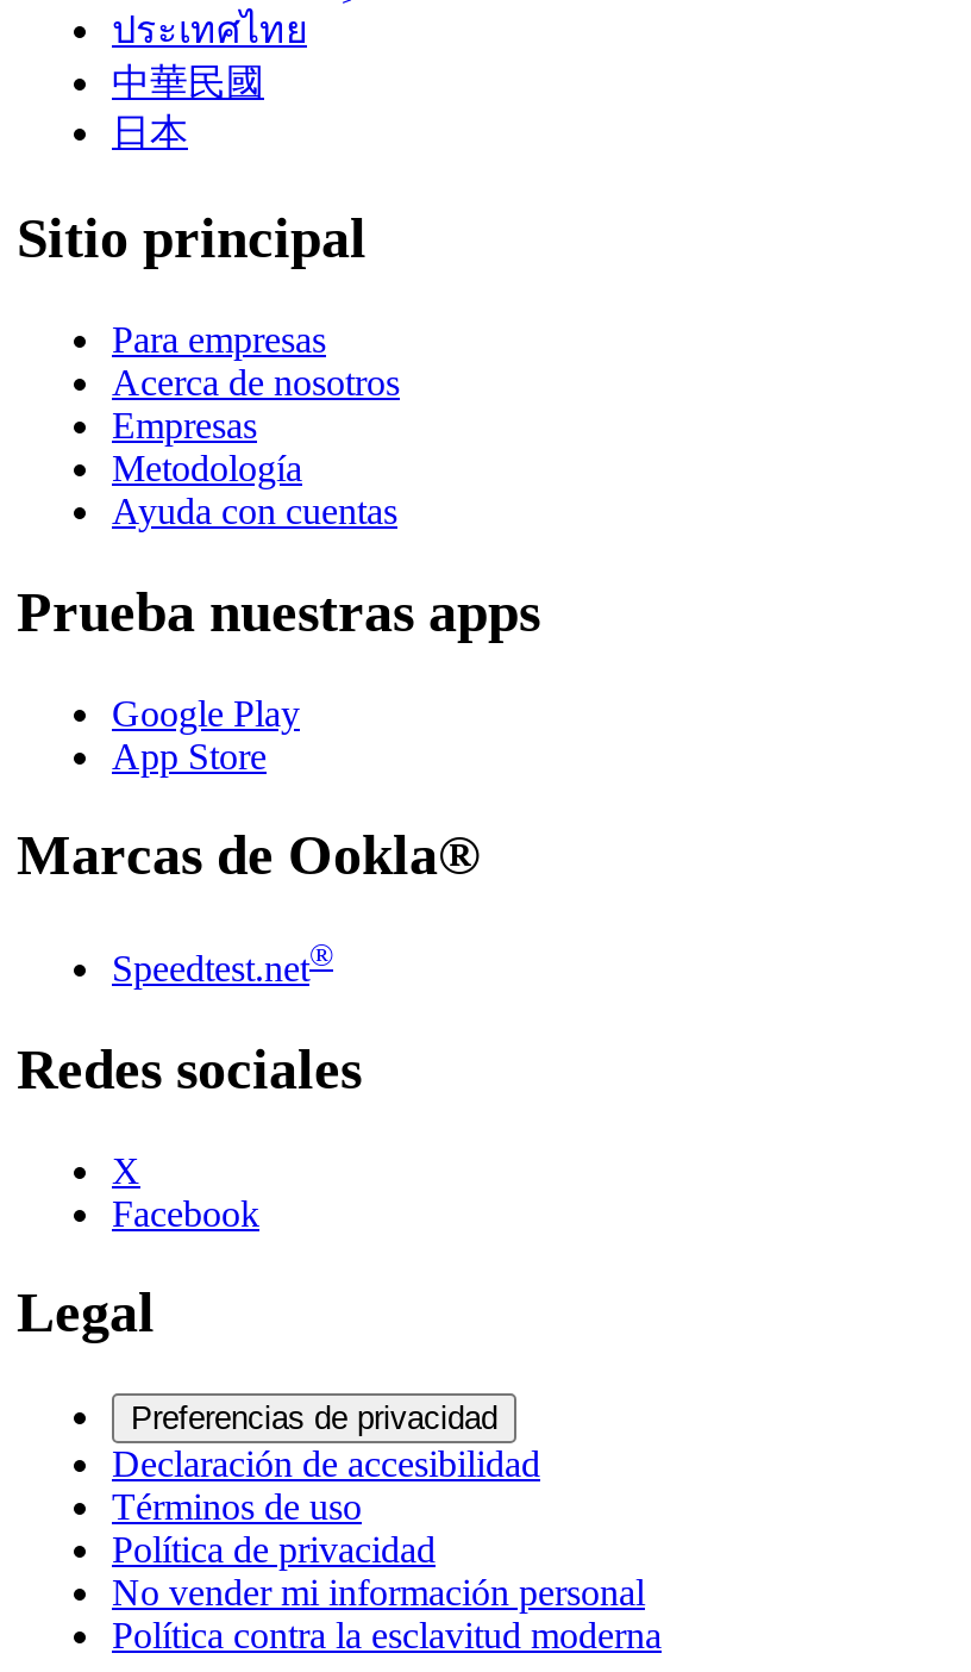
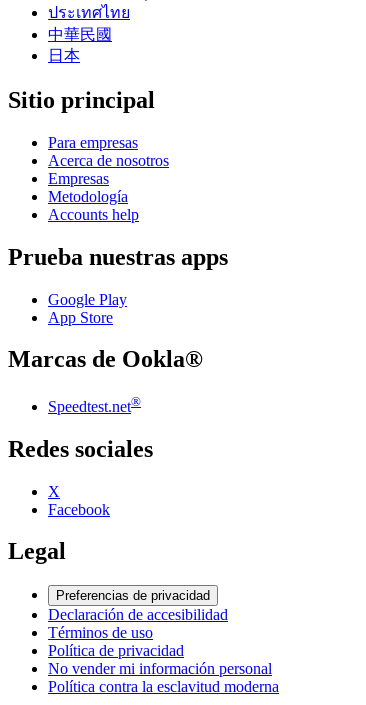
- Ayuda con cuentas
+ Accounts help
